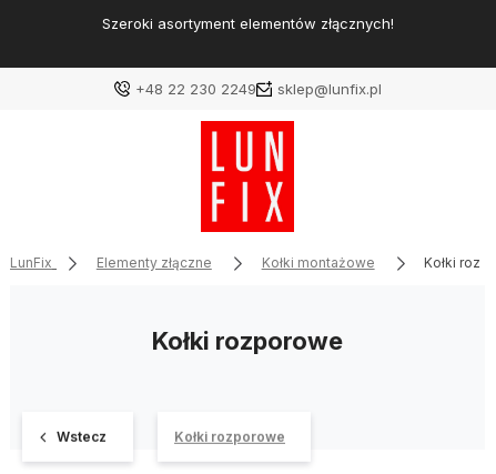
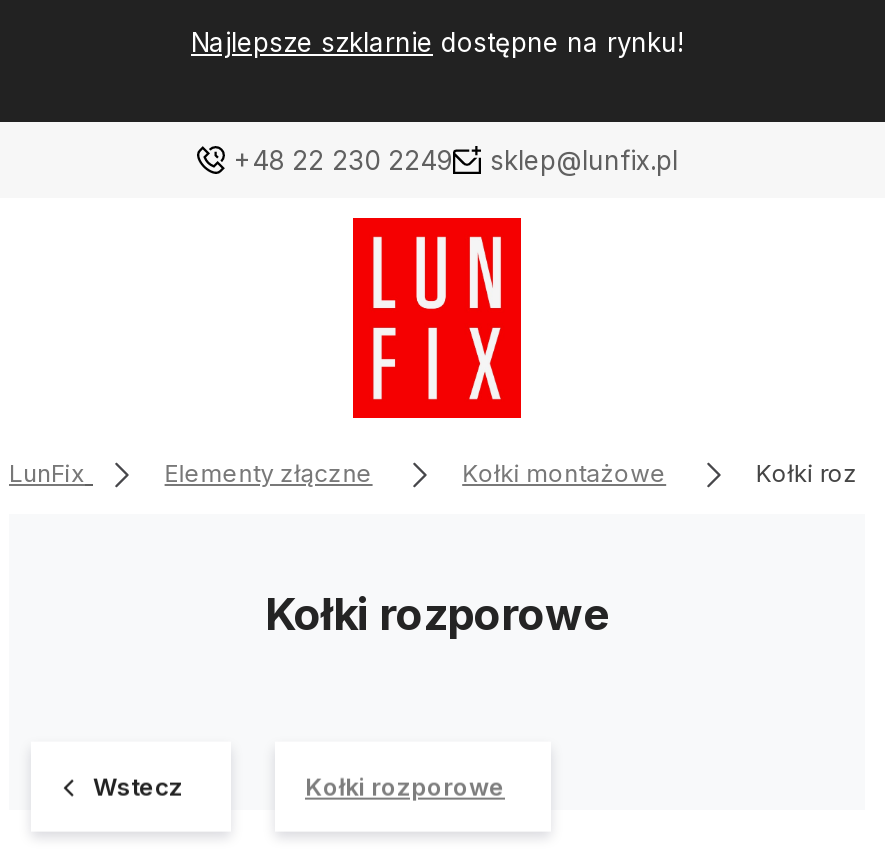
- Szeroki asortyment elementów złącznych!
+ Najlepsze szklarnie dostępne na rynku!
